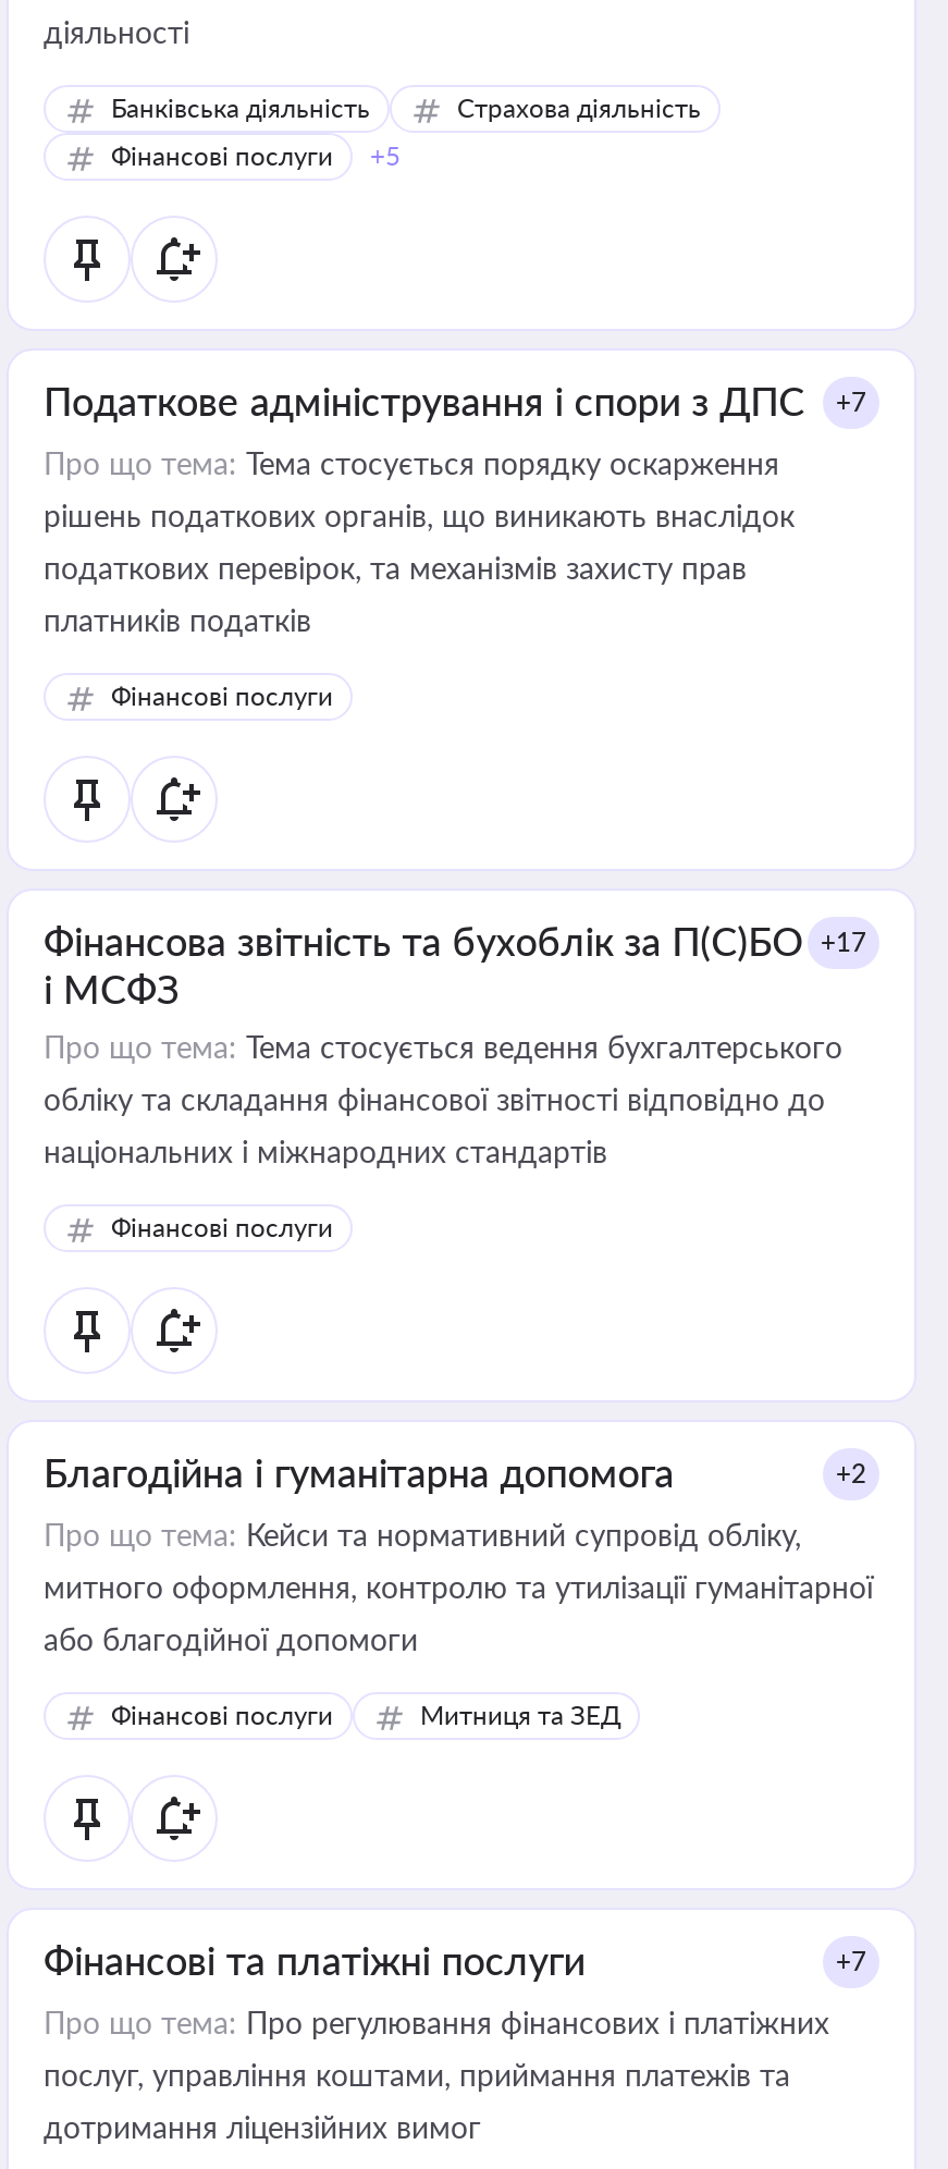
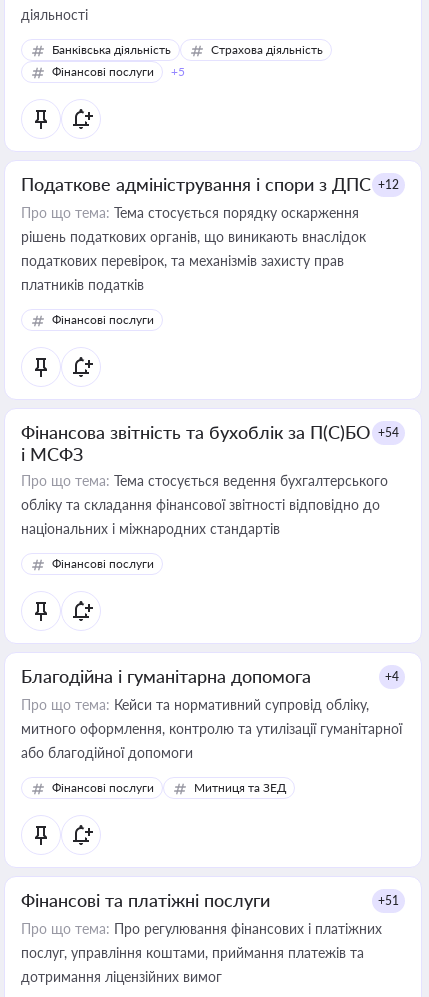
- Податкове адміністрування і спори з ДПС
- +7
+ Податкове адміністрування і спори з ДПС +12

- Фінансова звітність та бухоблік за П(С)БО +17
+ Фінансова звітність та бухоблік за П(С)БО +54

- +2
+ +4

- +7
+ +51
